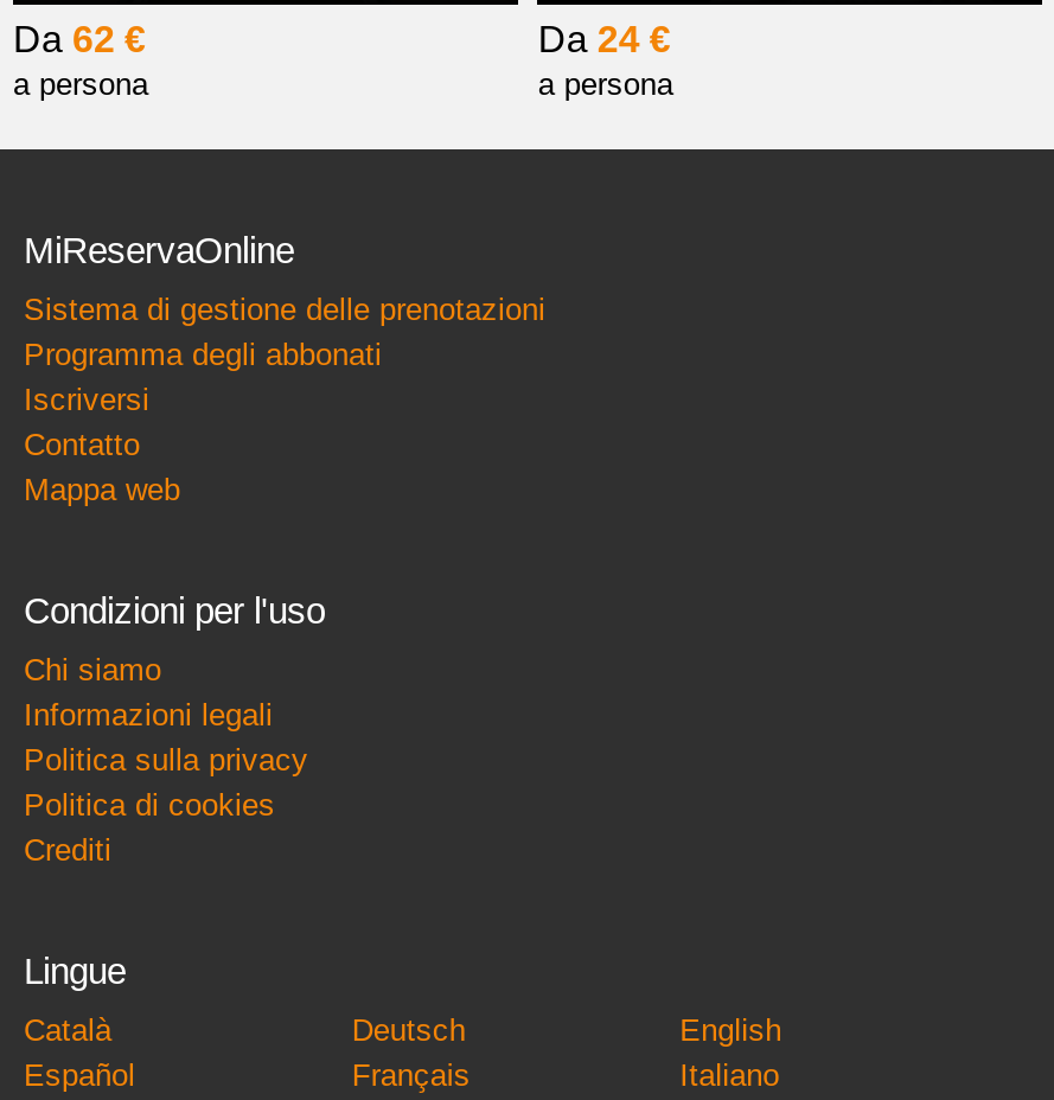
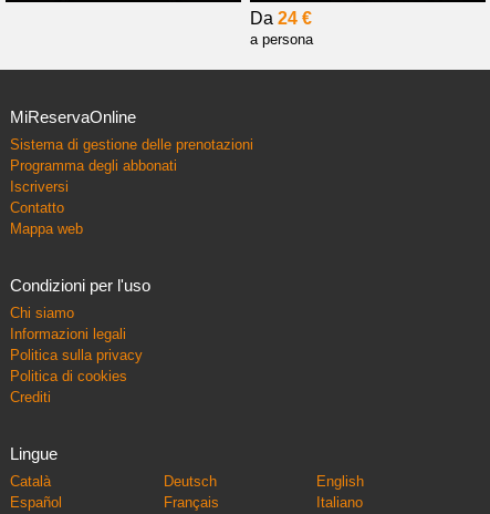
- Da 62 €
- a persona
